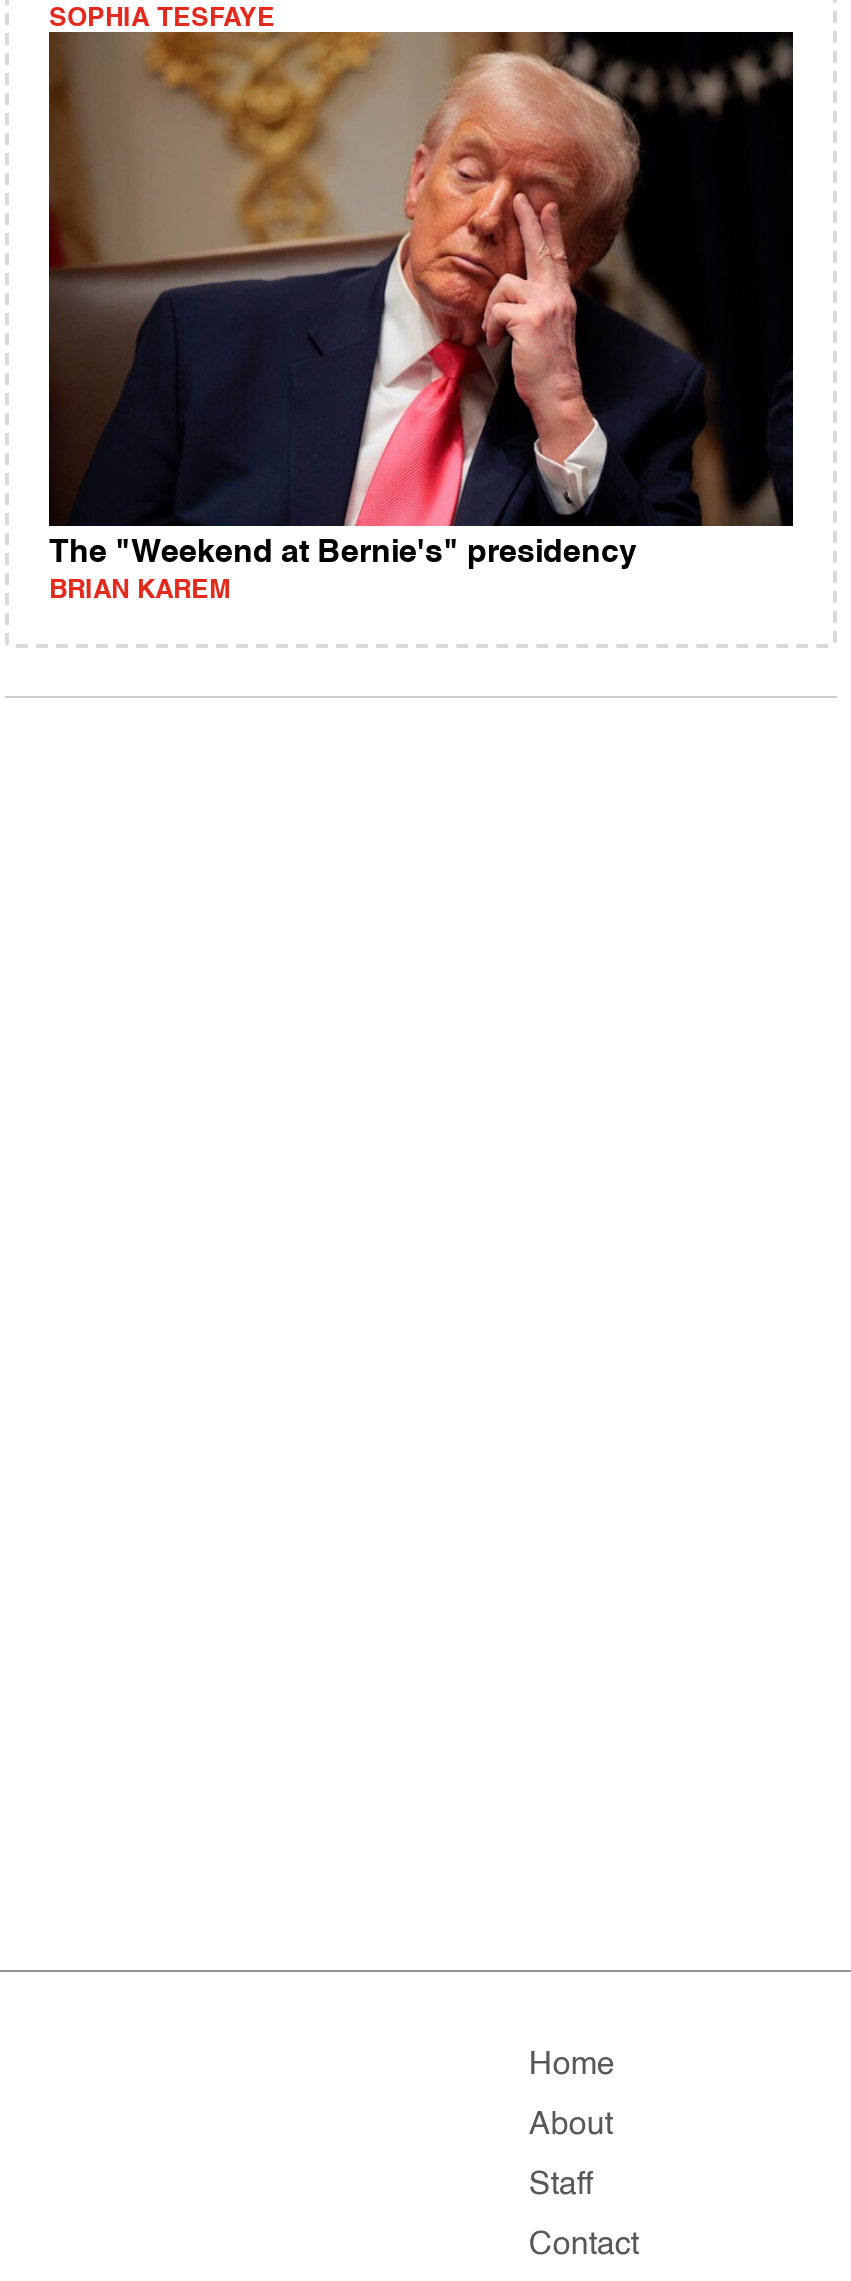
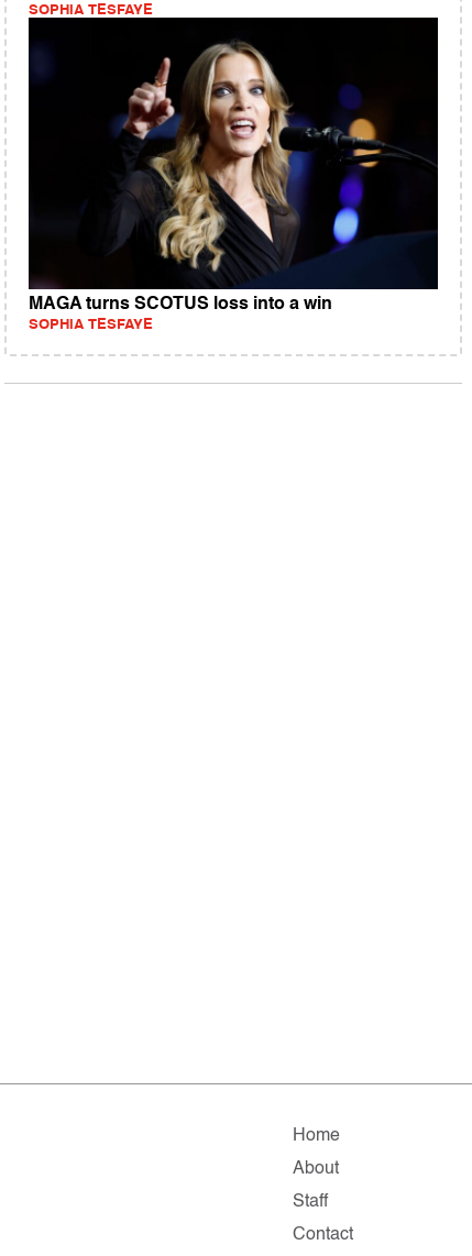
- [image]
- The "Weekend at Bernie's" presidency
- BRIAN KAREM
+ [image]
+ MAGA turns SCOTUS loss into a win
+ SOPHIA TESFAYE
